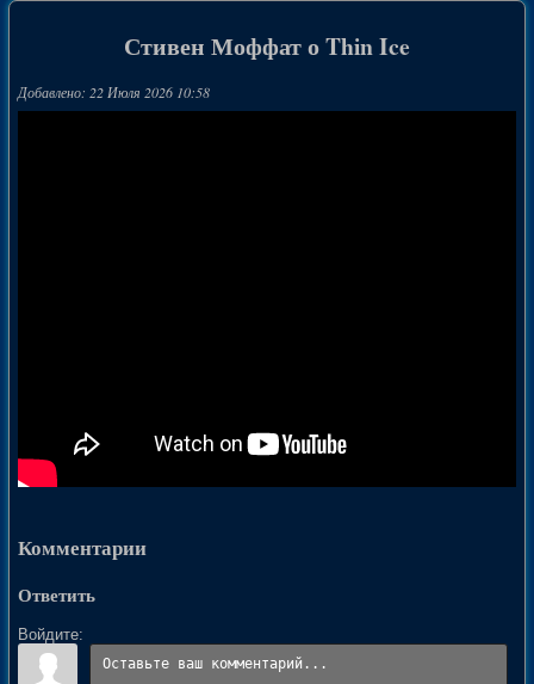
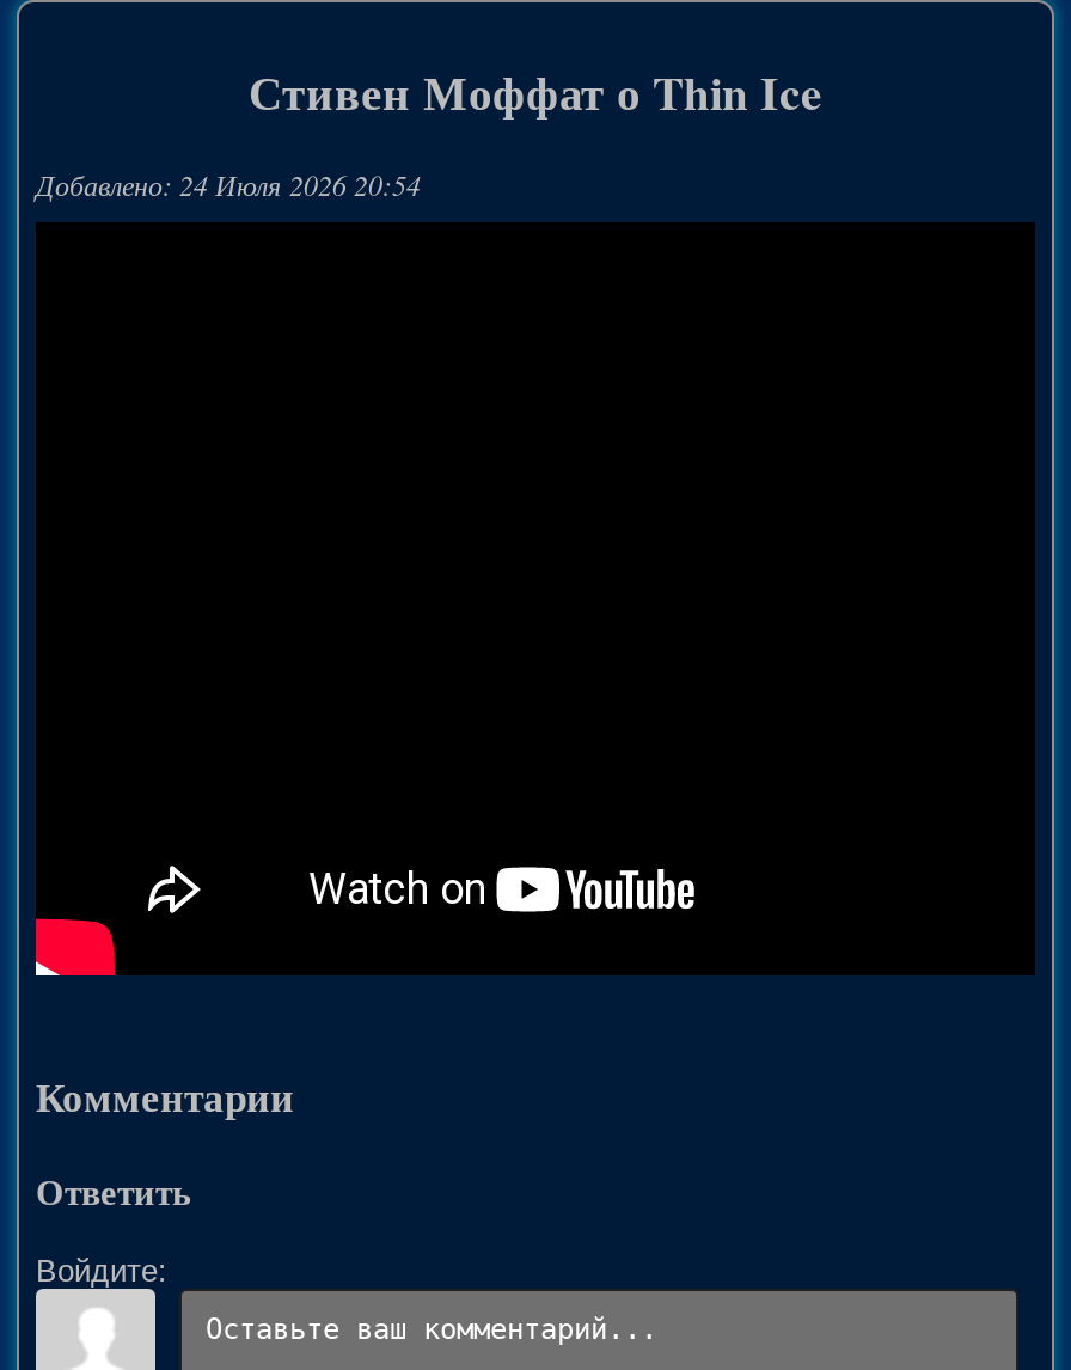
- Добавлено: 22 Июля 2026 10:58
+ Добавлено: 24 Июля 2026 20:54
